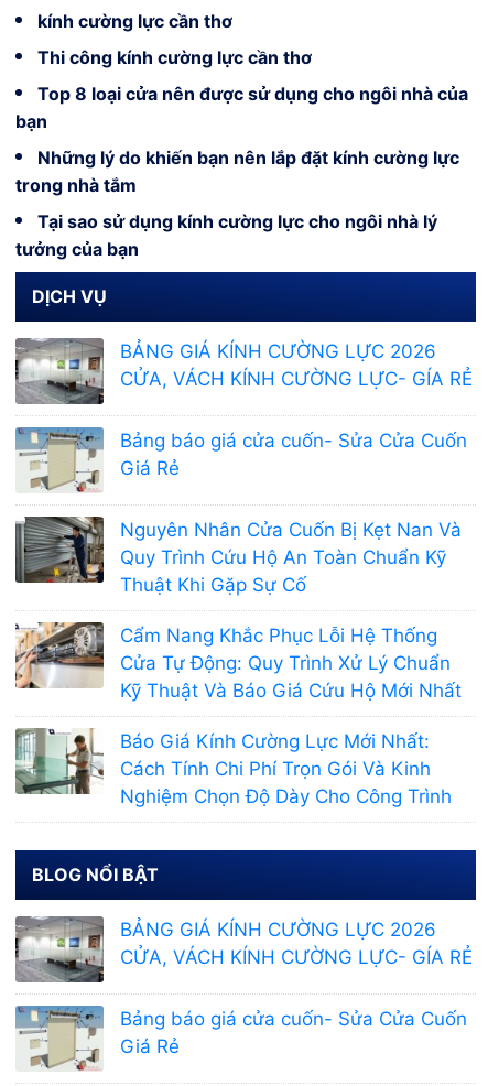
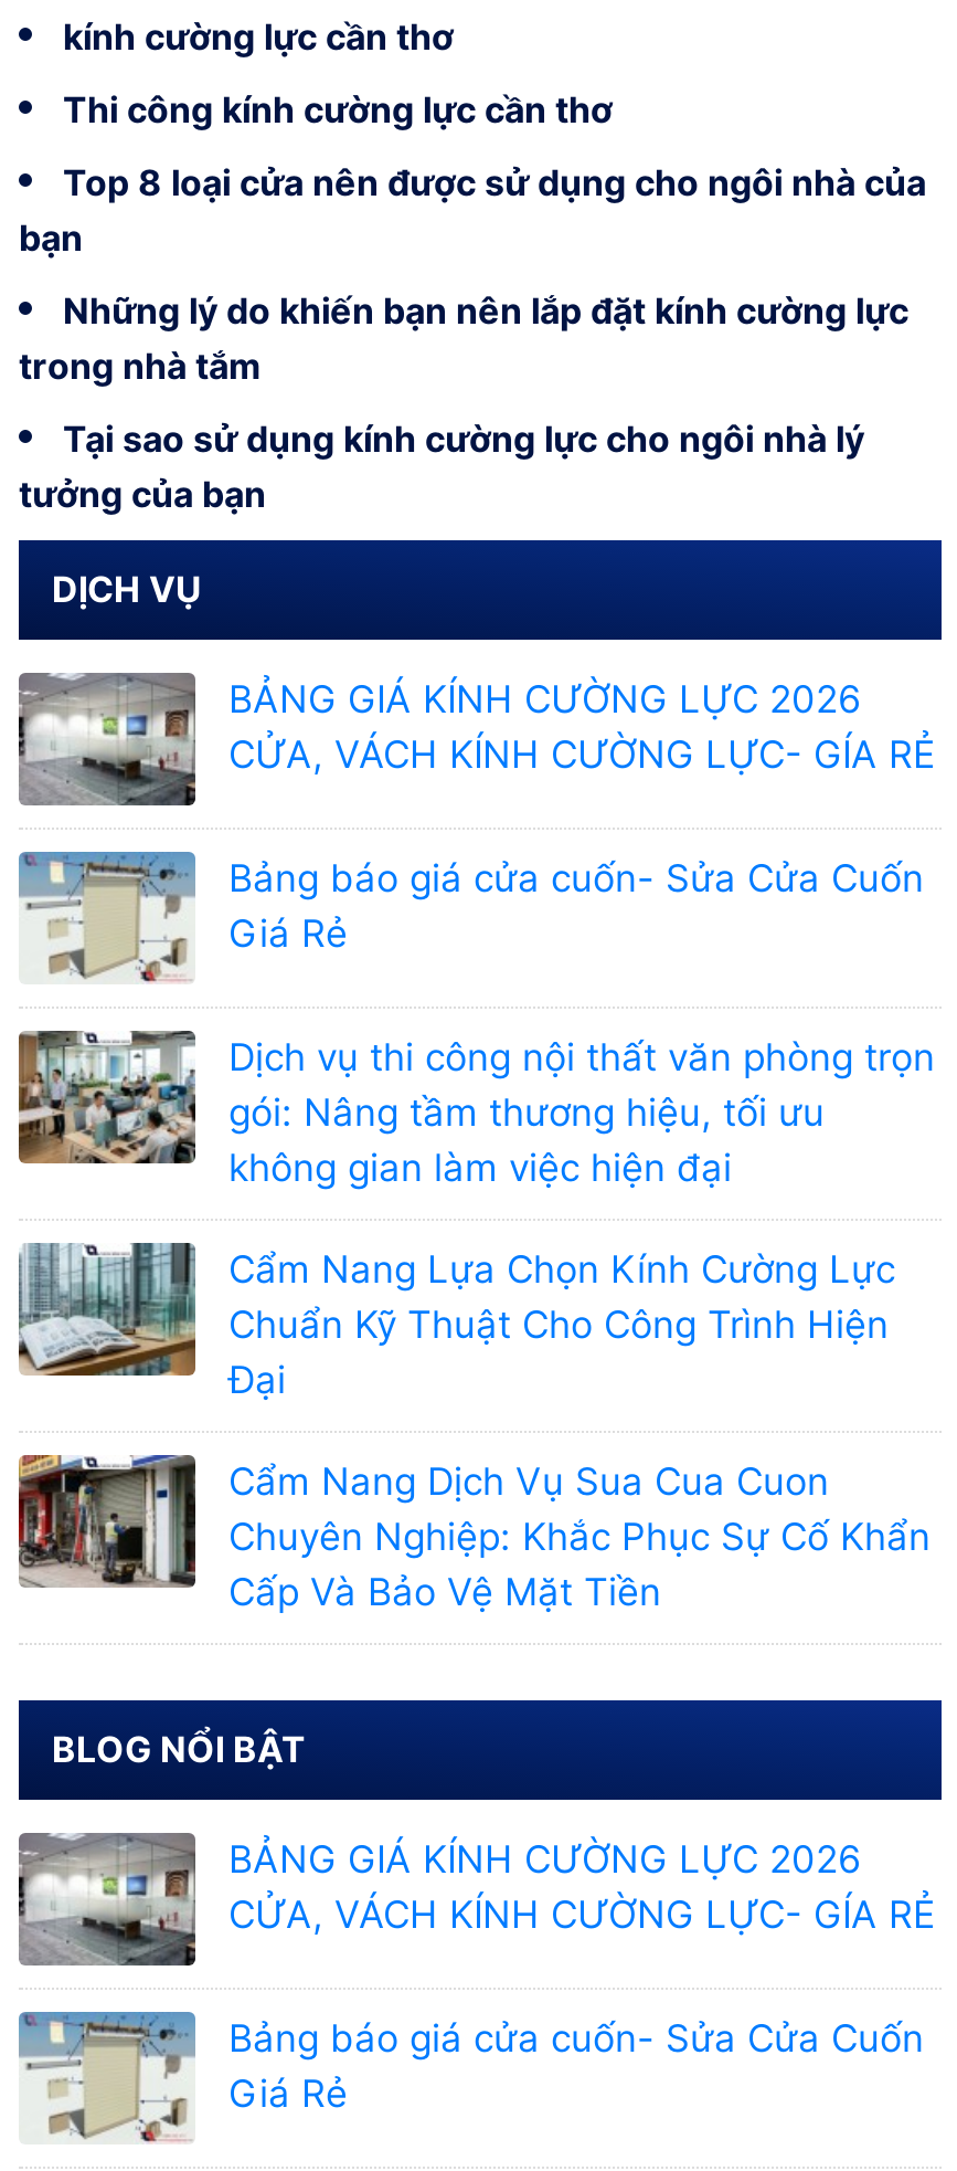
- [image]
- Nguyên Nhân Cửa Cuốn Bị Kẹt Nan Và
- Quy Trình Cứu Hộ An Toàn Chuẩn Kỹ
- Thuật Khi Gặp Sự Cố
+ [image]
+ Dịch vụ thi công nội thất văn phòng trọn
+ gói: Nâng tầm thương hiệu, tối ưu
+ không gian làm việc hiện đại

- [image]
- Cẩm Nang Khắc Phục Lỗi Hệ Thống
- Cửa Tự Động: Quy Trình Xử Lý Chuẩn
- Kỹ Thuật Và Báo Giá Cứu Hộ Mới Nhất
+ [image]
+ Cẩm Nang Lựa Chọn Kính Cường Lực
+ Chuẩn Kỹ Thuật Cho Công Trình Hiện
+ Đại

- [image]
- Báo Giá Kính Cường Lực Mới Nhất:
- Cách Tính Chi Phí Trọn Gói Và Kinh
- Nghiệm Chọn Độ Dày Cho Công Trình
+ [image]
+ Cẩm Nang Dịch Vụ Sua Cua Cuon
+ Chuyên Nghiệp: Khắc Phục Sự Cố Khẩn
+ Cấp Và Bảo Vệ Mặt Tiền
